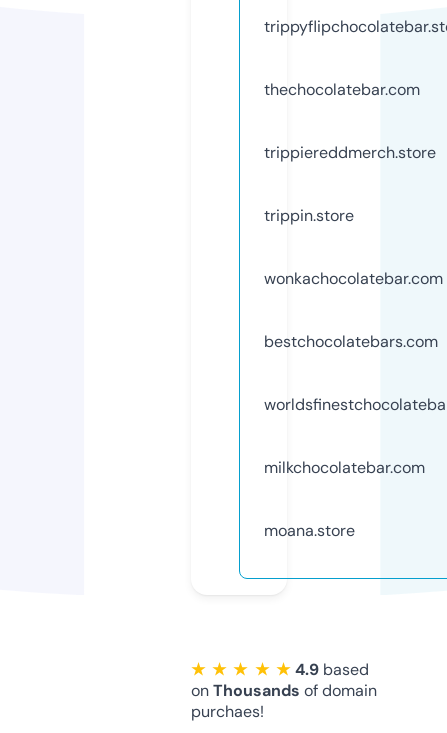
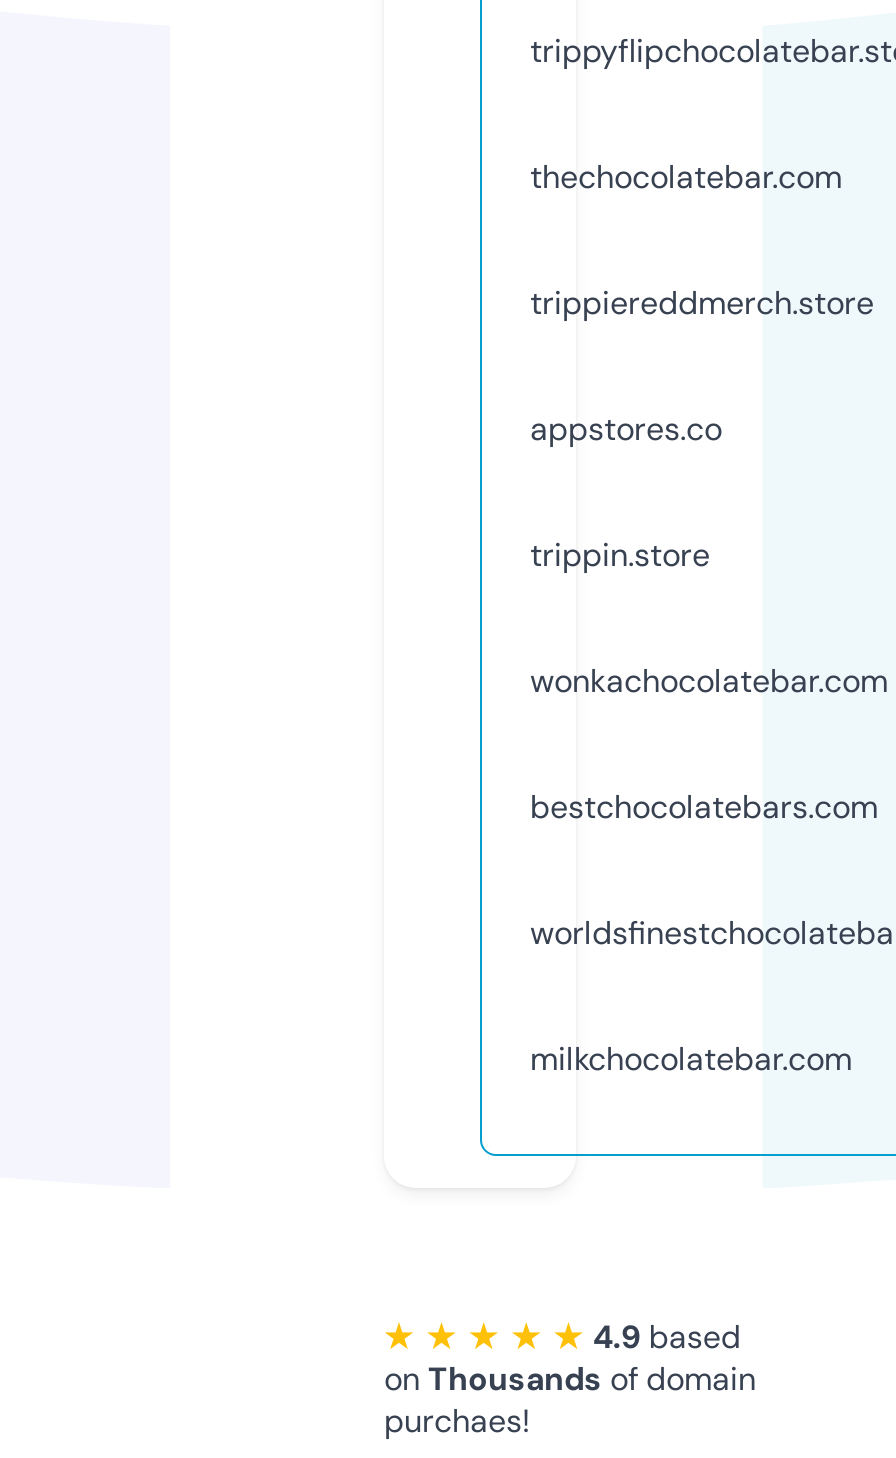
+ appstores.co

moved down: trippin.store | wonkachocolatebar.com | bestchocolatebars.com | milkchocolatebar.com

- moana.store
